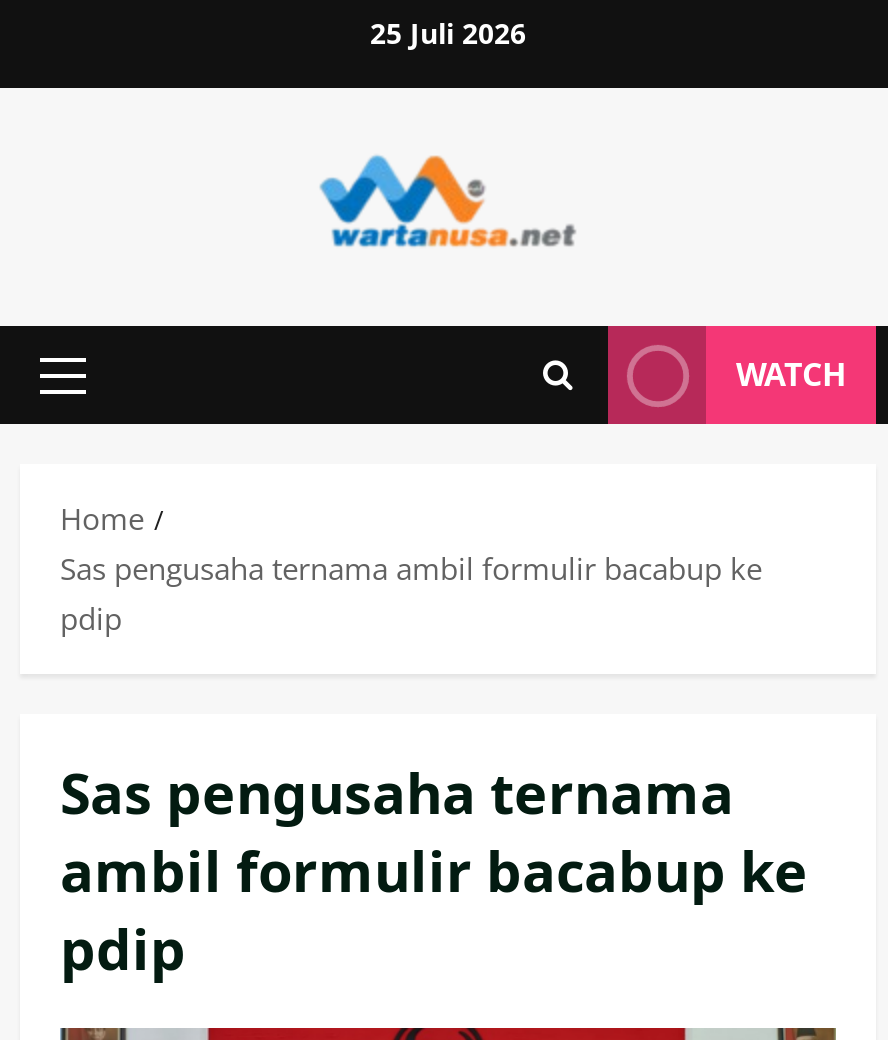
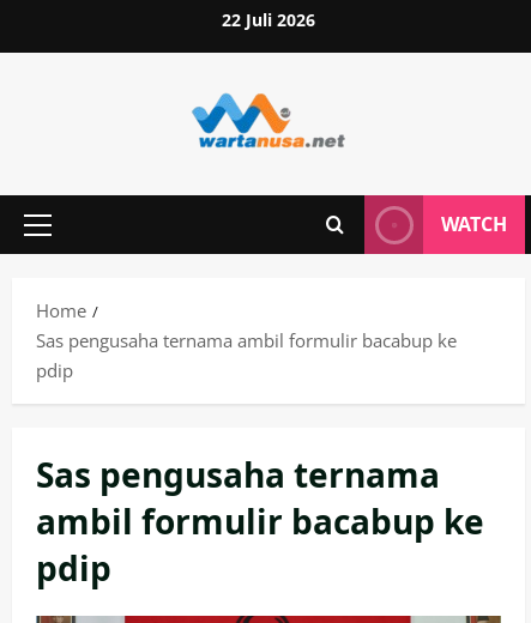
- 25 Juli 2026
+ 22 Juli 2026
